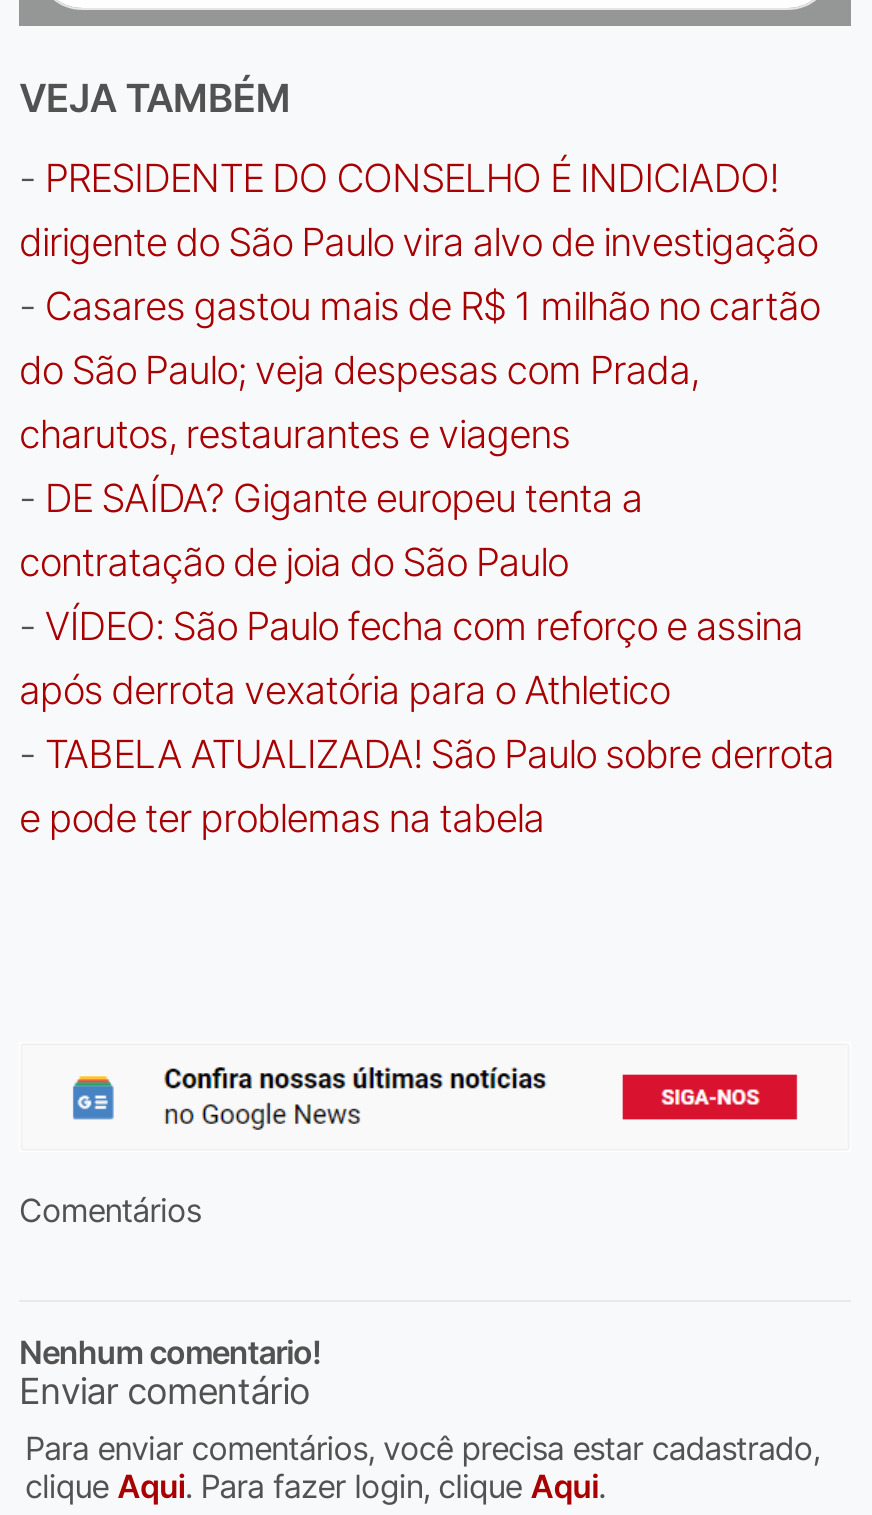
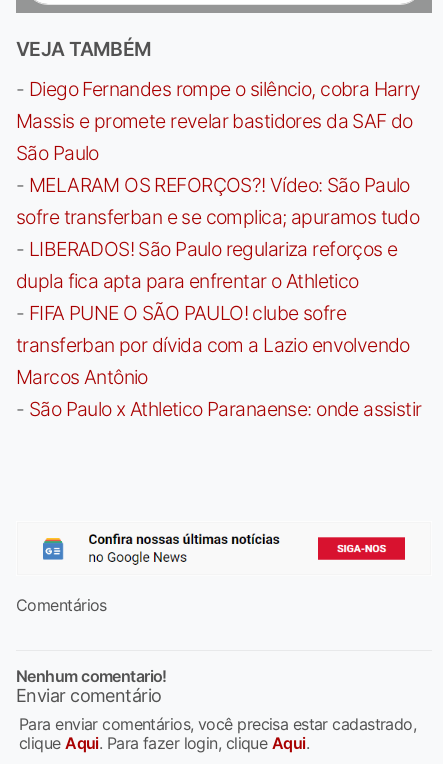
- - PRESIDENTE DO CONSELHO É INDICIADO!
- dirigente do São Paulo vira alvo de investigação
- - Casares gastou mais de R$ 1 milhão no cartão
- do São Paulo; veja despesas com Prada,
- charutos, restaurantes e viagens
- - DE SAÍDA? Gigante europeu tenta a
- contratação de joia do São Paulo
- - VÍDEO: São Paulo fecha com reforço e assina
- após derrota vexatória para o Athletico
- - TABELA ATUALIZADA! São Paulo sobre derrota
- e pode ter problemas na tabela
+ - Diego Fernandes rompe o silêncio, cobra Harry
+ Massis e promete revelar bastidores da SAF do
+ São Paulo
+ - MELARAM OS REFORÇOS?! Vídeo: São Paulo
+ sofre transferban e se complica; apuramos tudo
+ - LIBERADOS! São Paulo regulariza reforços e
+ dupla fica apta para enfrentar o Athletico
+ - FIFA PUNE O SÃO PAULO! clube sofre
+ transferban por dívida com a Lazio envolvendo
+ Marcos Antônio
+ - São Paulo x Athletico Paranaense: onde assistir
